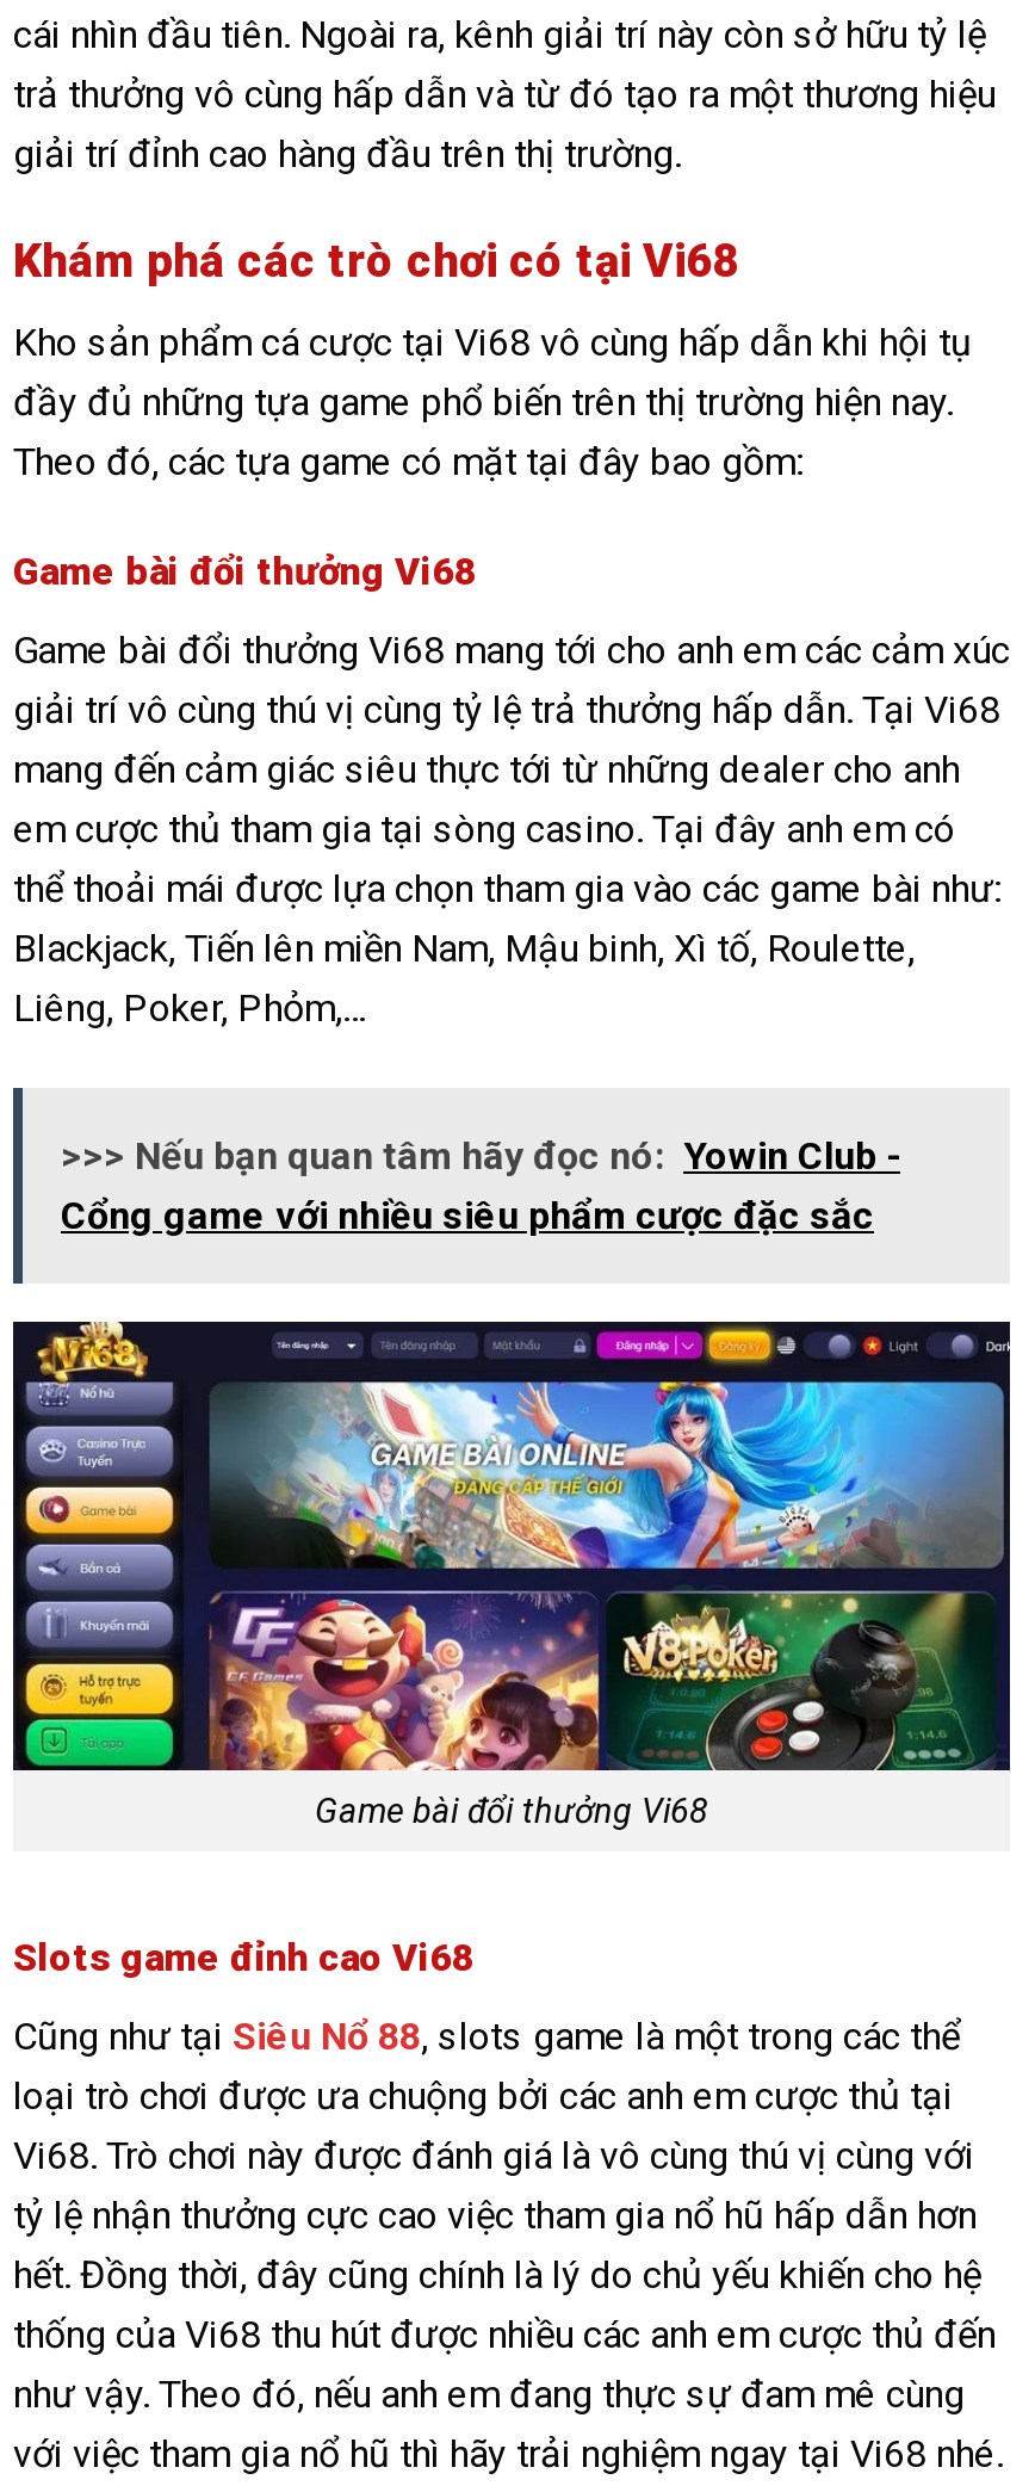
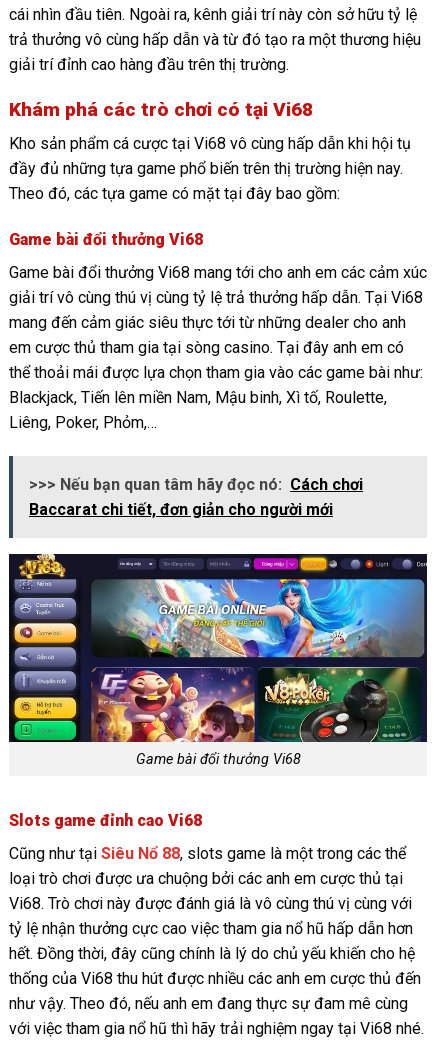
- >>> Nếu bạn quan tâm hãy đọc nó: Yowin Club -
- Cổng game với nhiều siêu phẩm cược đặc sắc
+ >>> Nếu bạn quan tâm hãy đọc nó: Cách chơi
+ Baccarat chi tiết, đơn giản cho người mới
